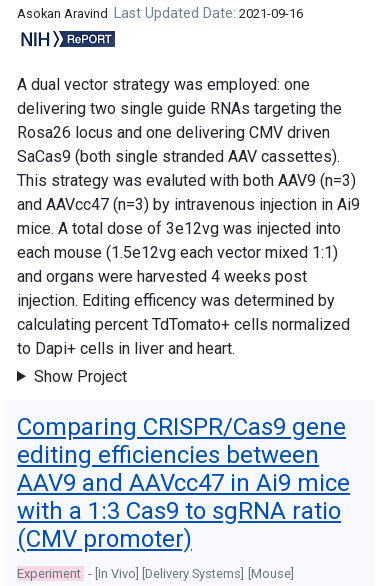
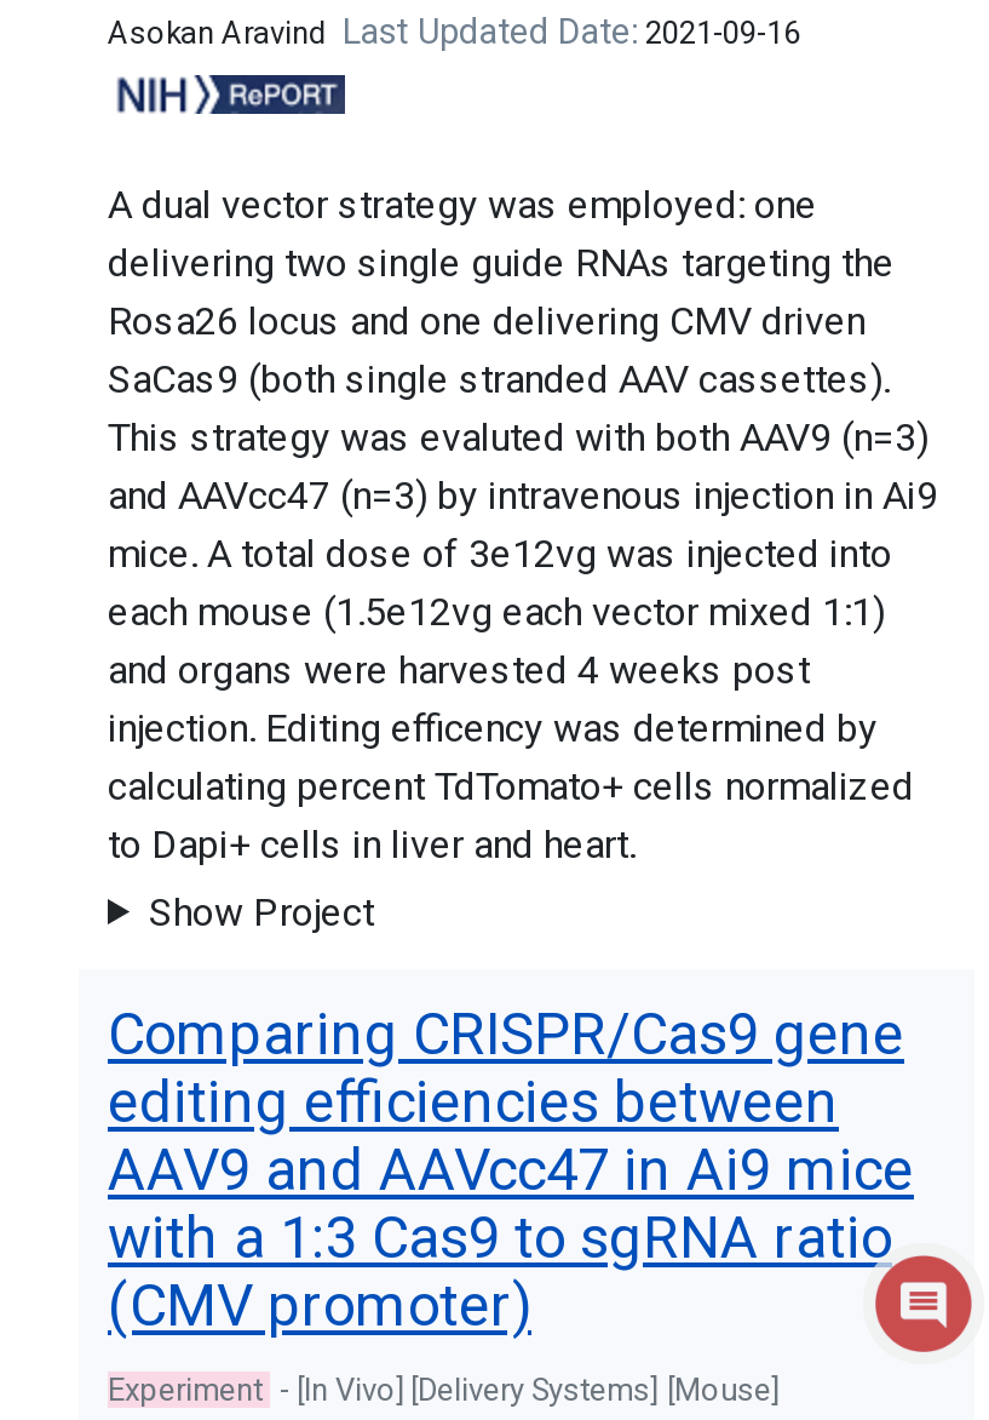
+ [image]
